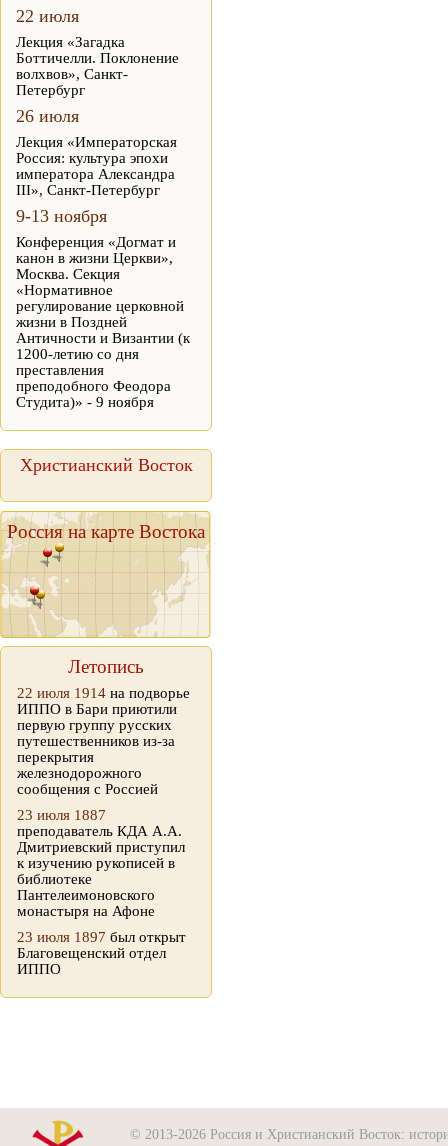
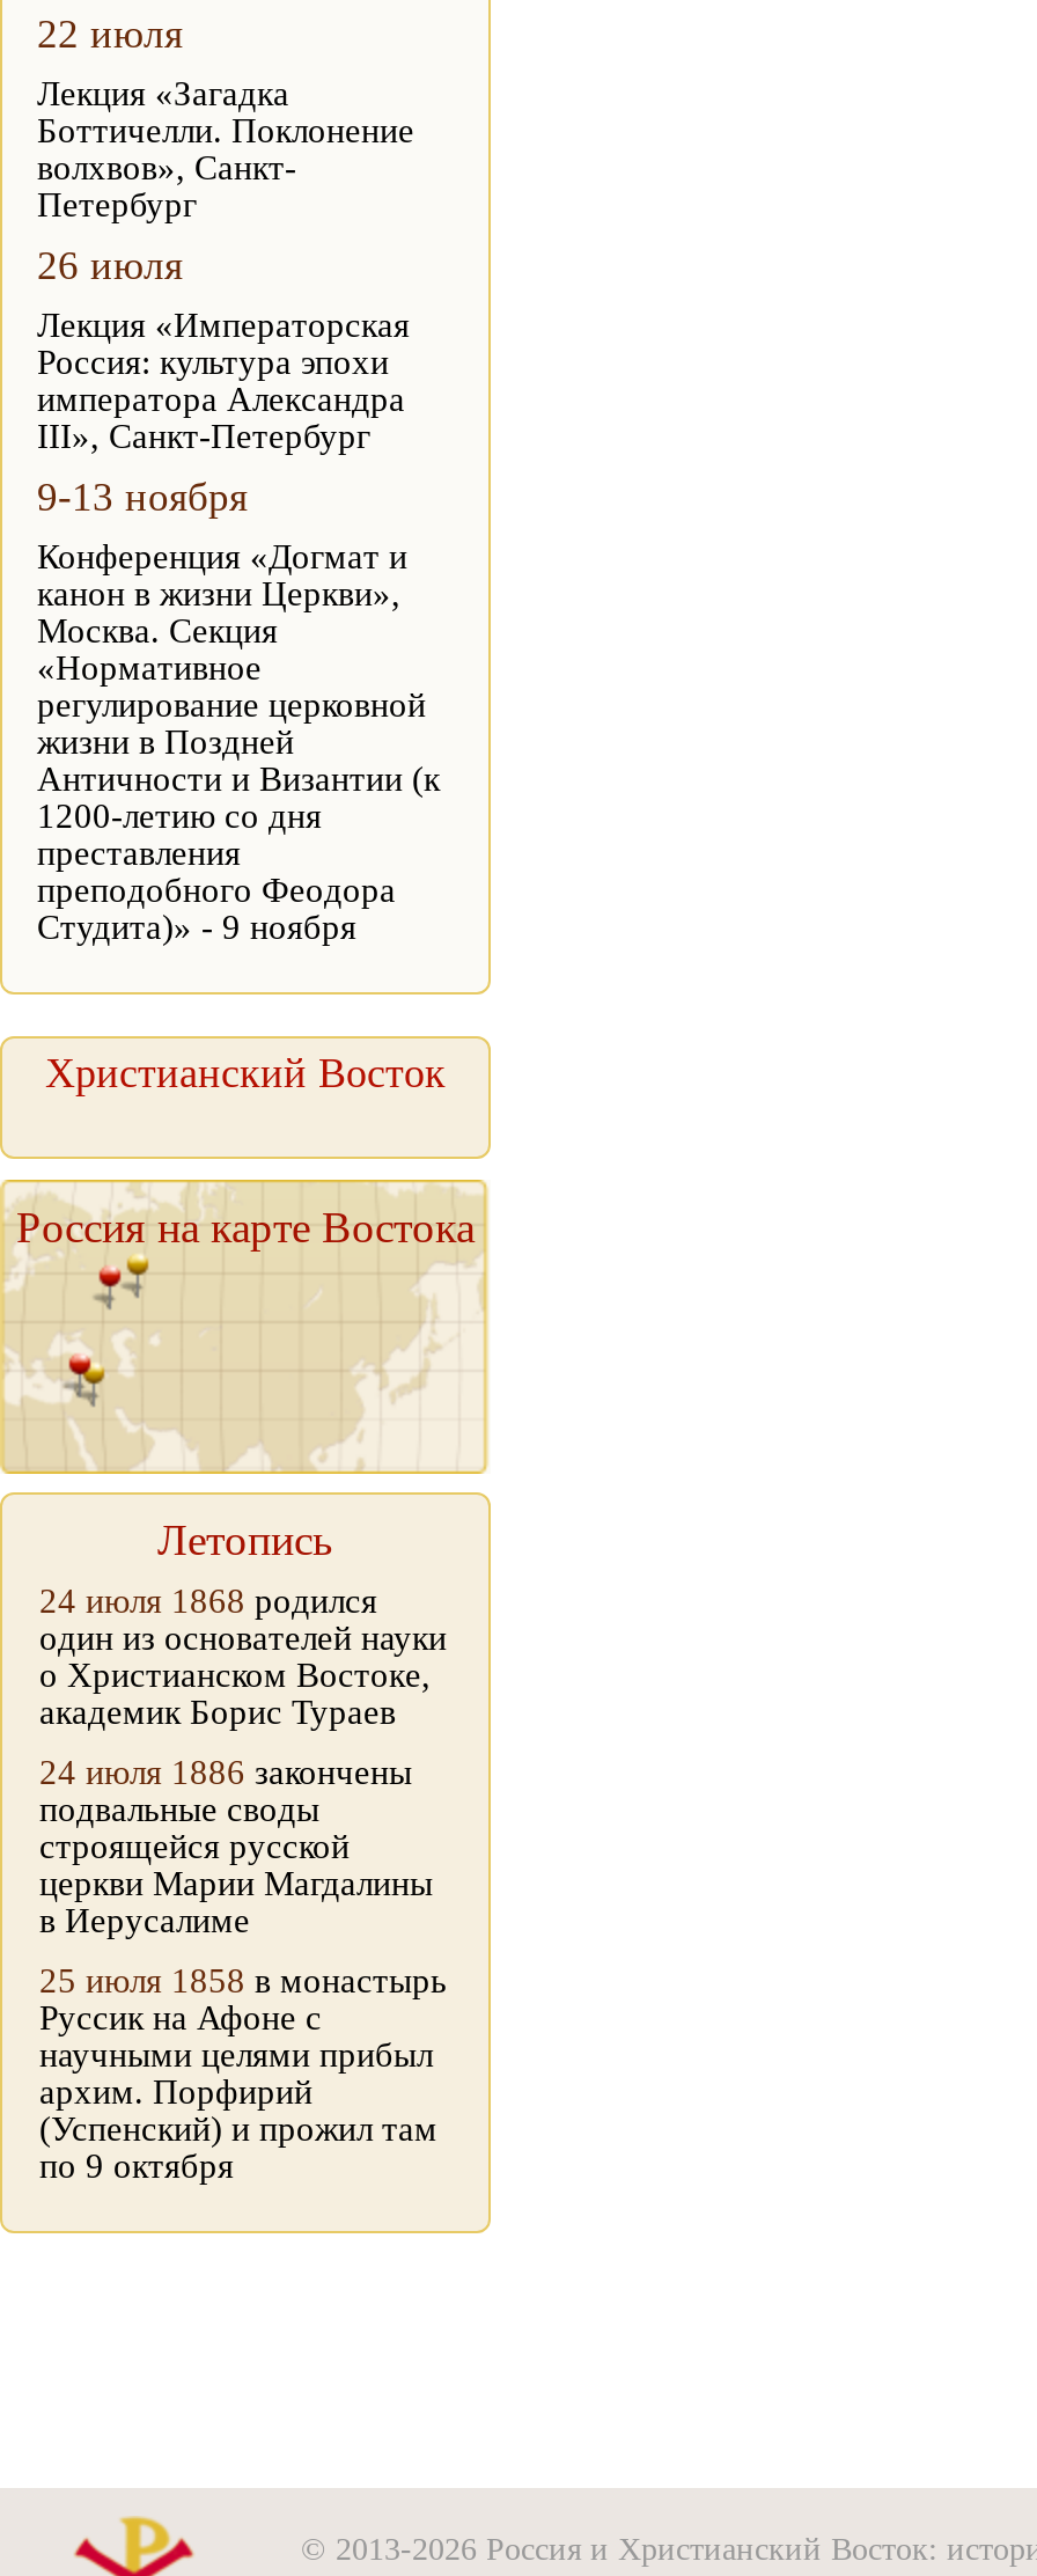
- 22 июля 1914 на подворье
- ИППО в Бари приютили
- первую группу русских
- путешественников из-за
- перекрытия
- железнодорожного
- сообщения с Россией
+ 24 июля 1868 родился
+ один из основателей науки
+ о Христианском Востоке,
+ академик Борис Тураев

- 23 июля 1887
- преподаватель КДА А.А.
- Дмитриевский приступил
- к изучению рукописей в
- библиотеке
- Пантелеимоновского
- монастыря на Афоне
+ 24 июля 1886 закончены
+ подвальные своды
+ строящейся русской
+ церкви Марии Магдалины
+ в Иерусалиме

- 23 июля 1897 был открыт
- Благовещенский отдел
- ИППО
+ 25 июля 1858 в монастырь
+ Руссик на Афоне с
+ научными целями прибыл
+ архим. Порфирий
+ (Успенский) и прожил там
+ по 9 октября
